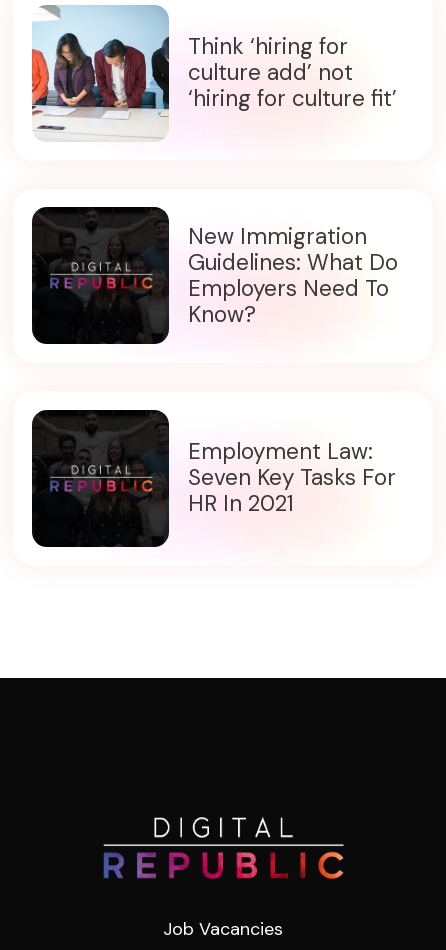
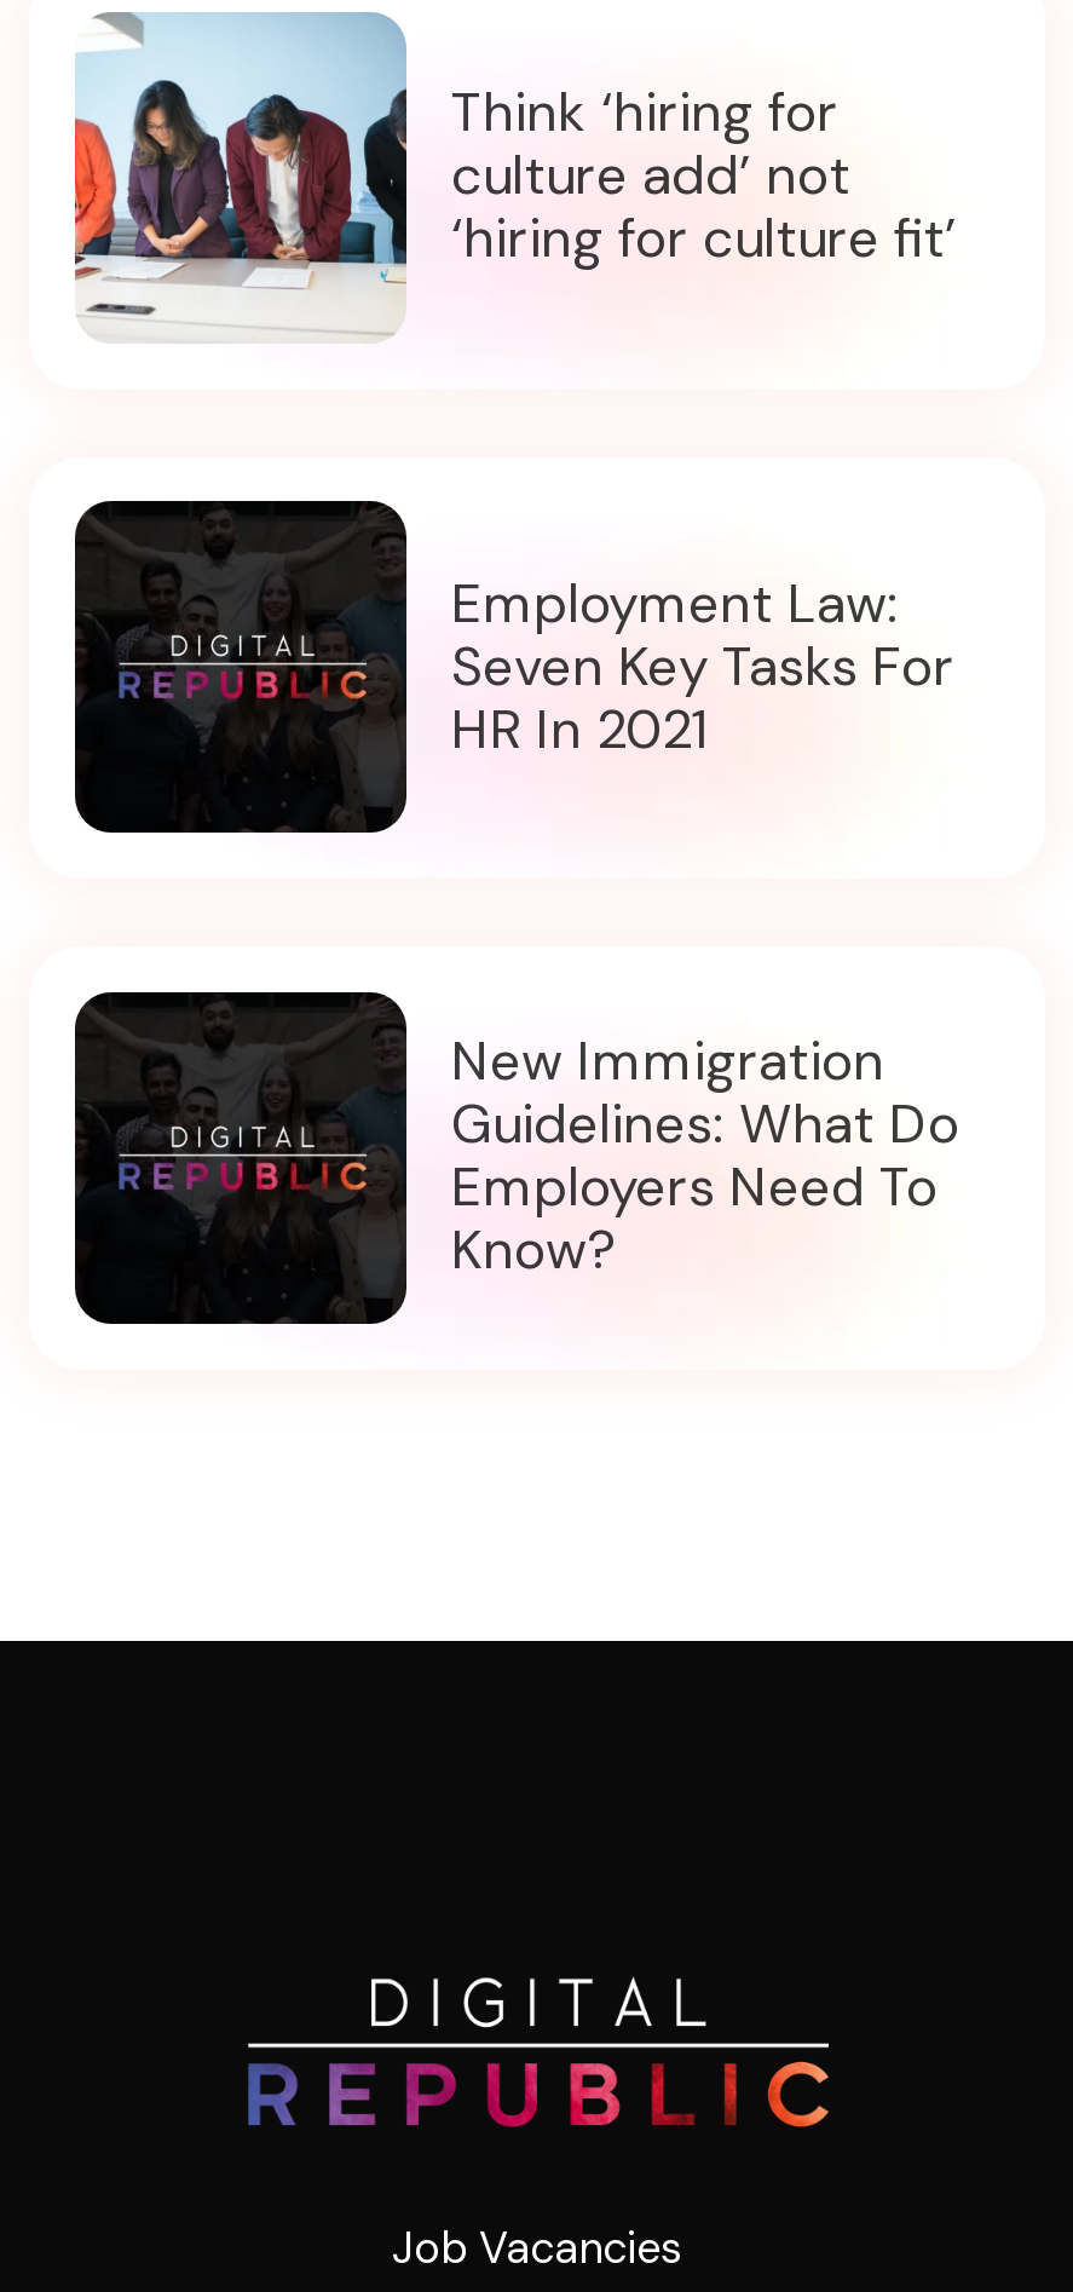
moved down: [image] | New Immigration | Guidelines: What Do | Employers Need To | Know?

moved up: Employment Law: | Seven Key Tasks For | HR In 2021
